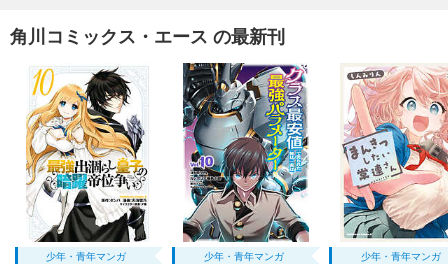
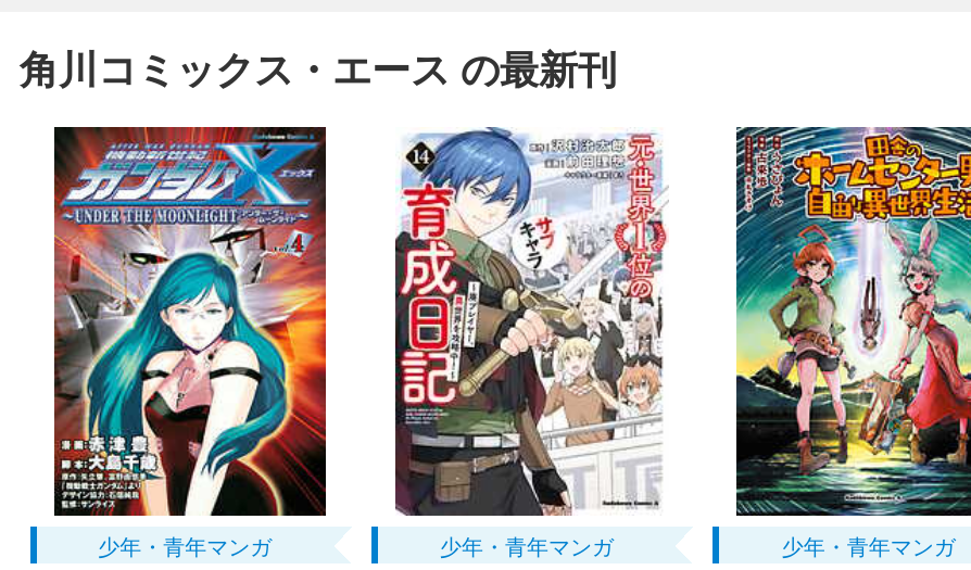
- [image]
+ [image]

- [image]
+ [image]

- [image]
+ [image]
